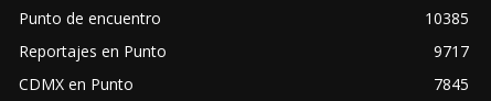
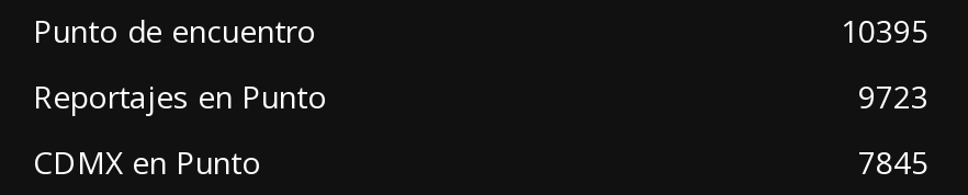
- 10385
+ 10395

- 9717
+ 9723
